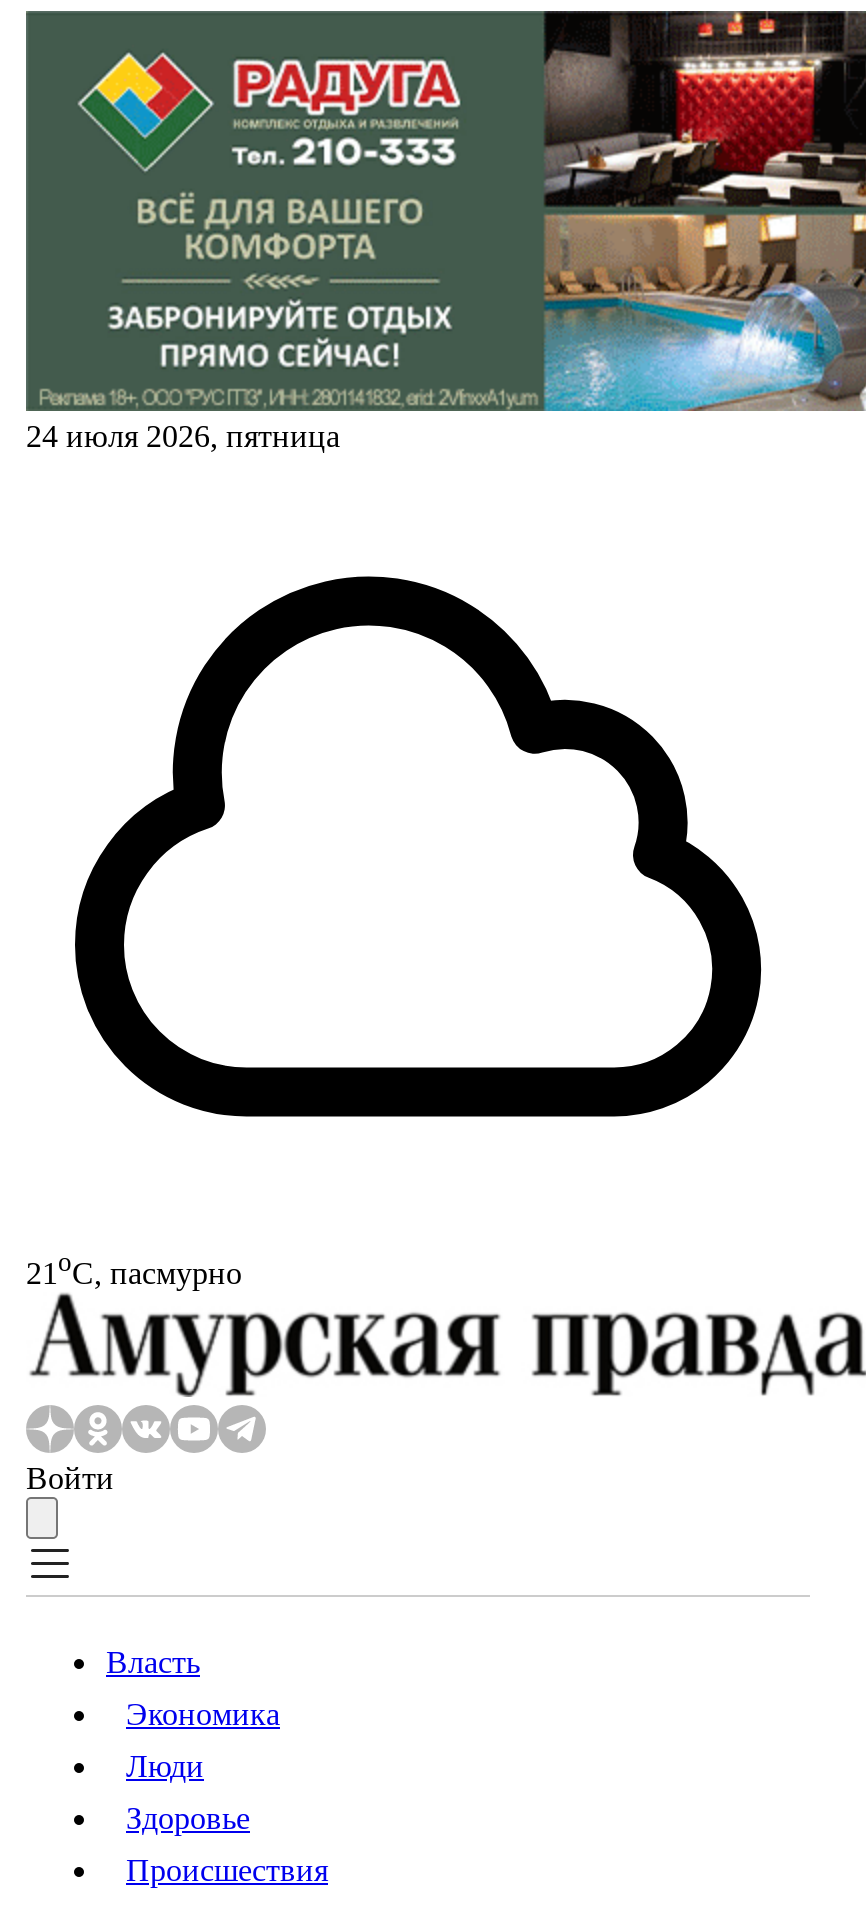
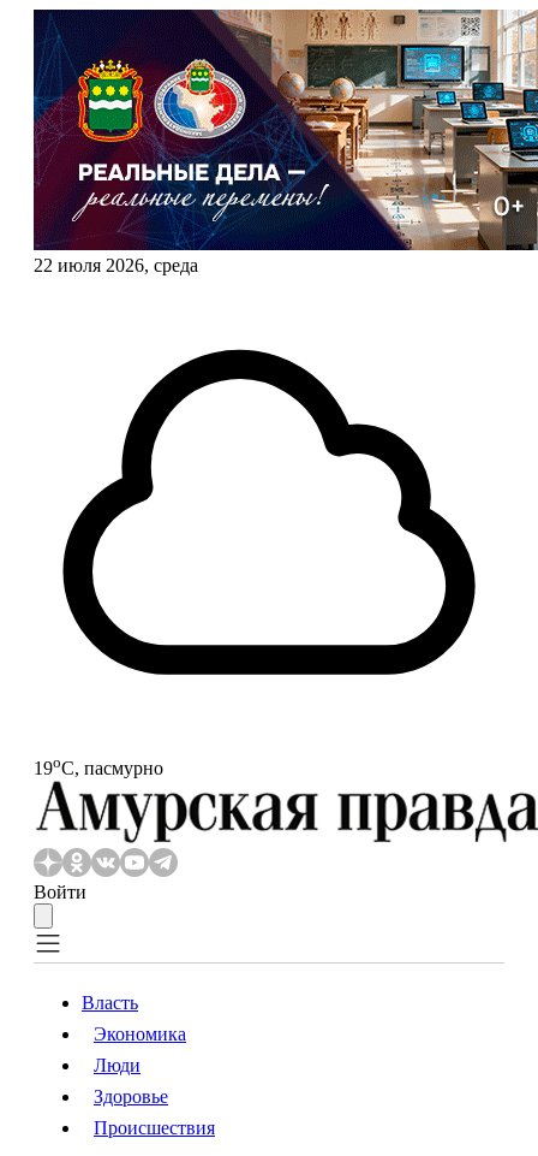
- [image]
- 24 июля 2026, пятница
+ [image]
+ 22 июля 2026, среда

- 21oС, пасмурно
+ 19oС, пасмурно
